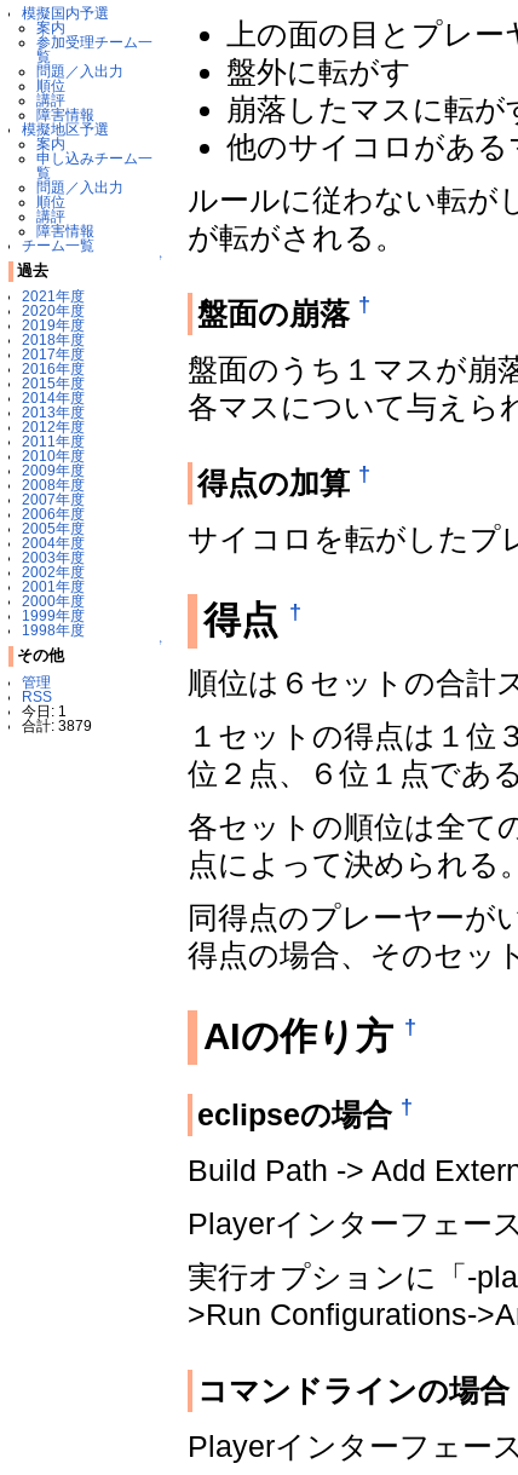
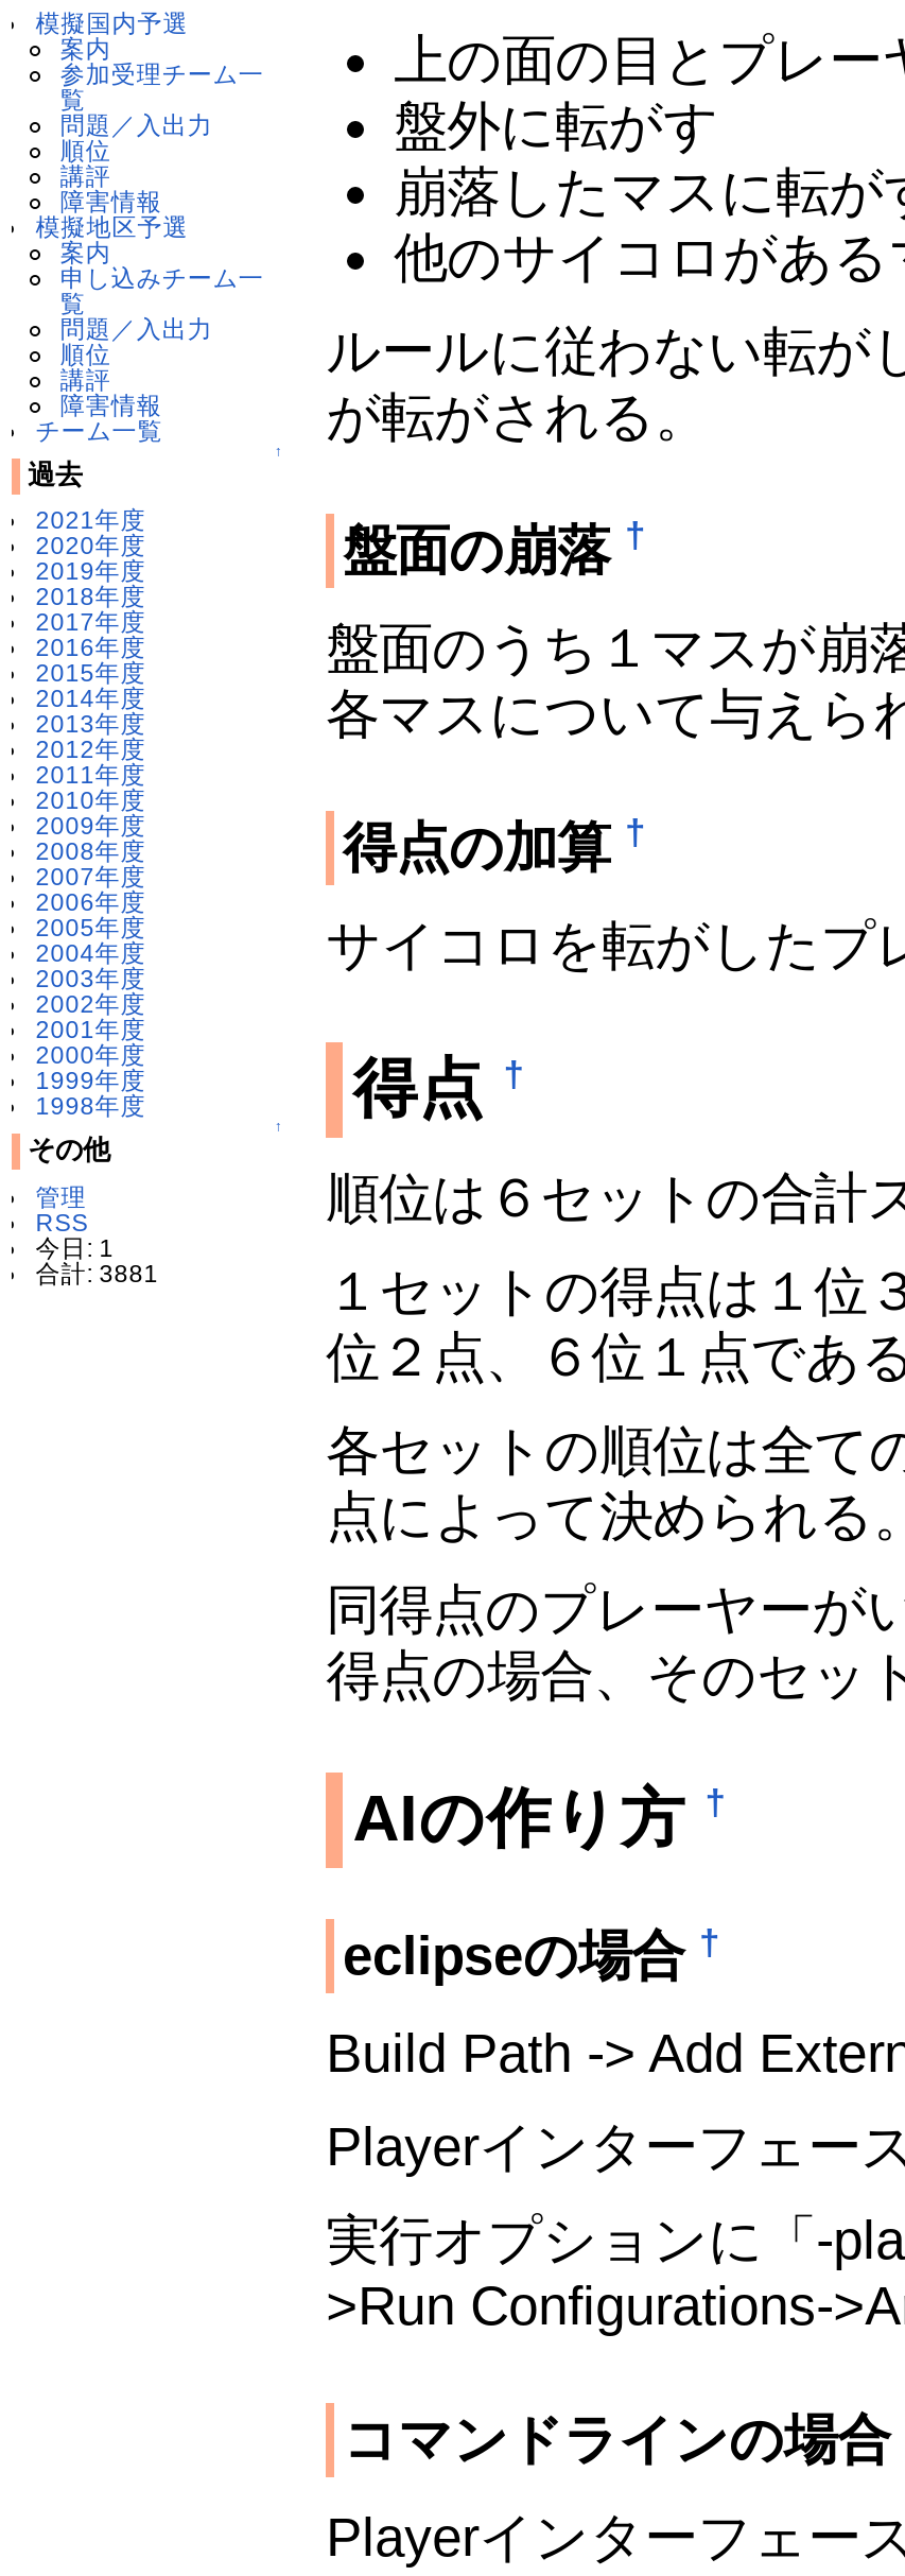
- 合計: 3879
+ 合計: 3881
